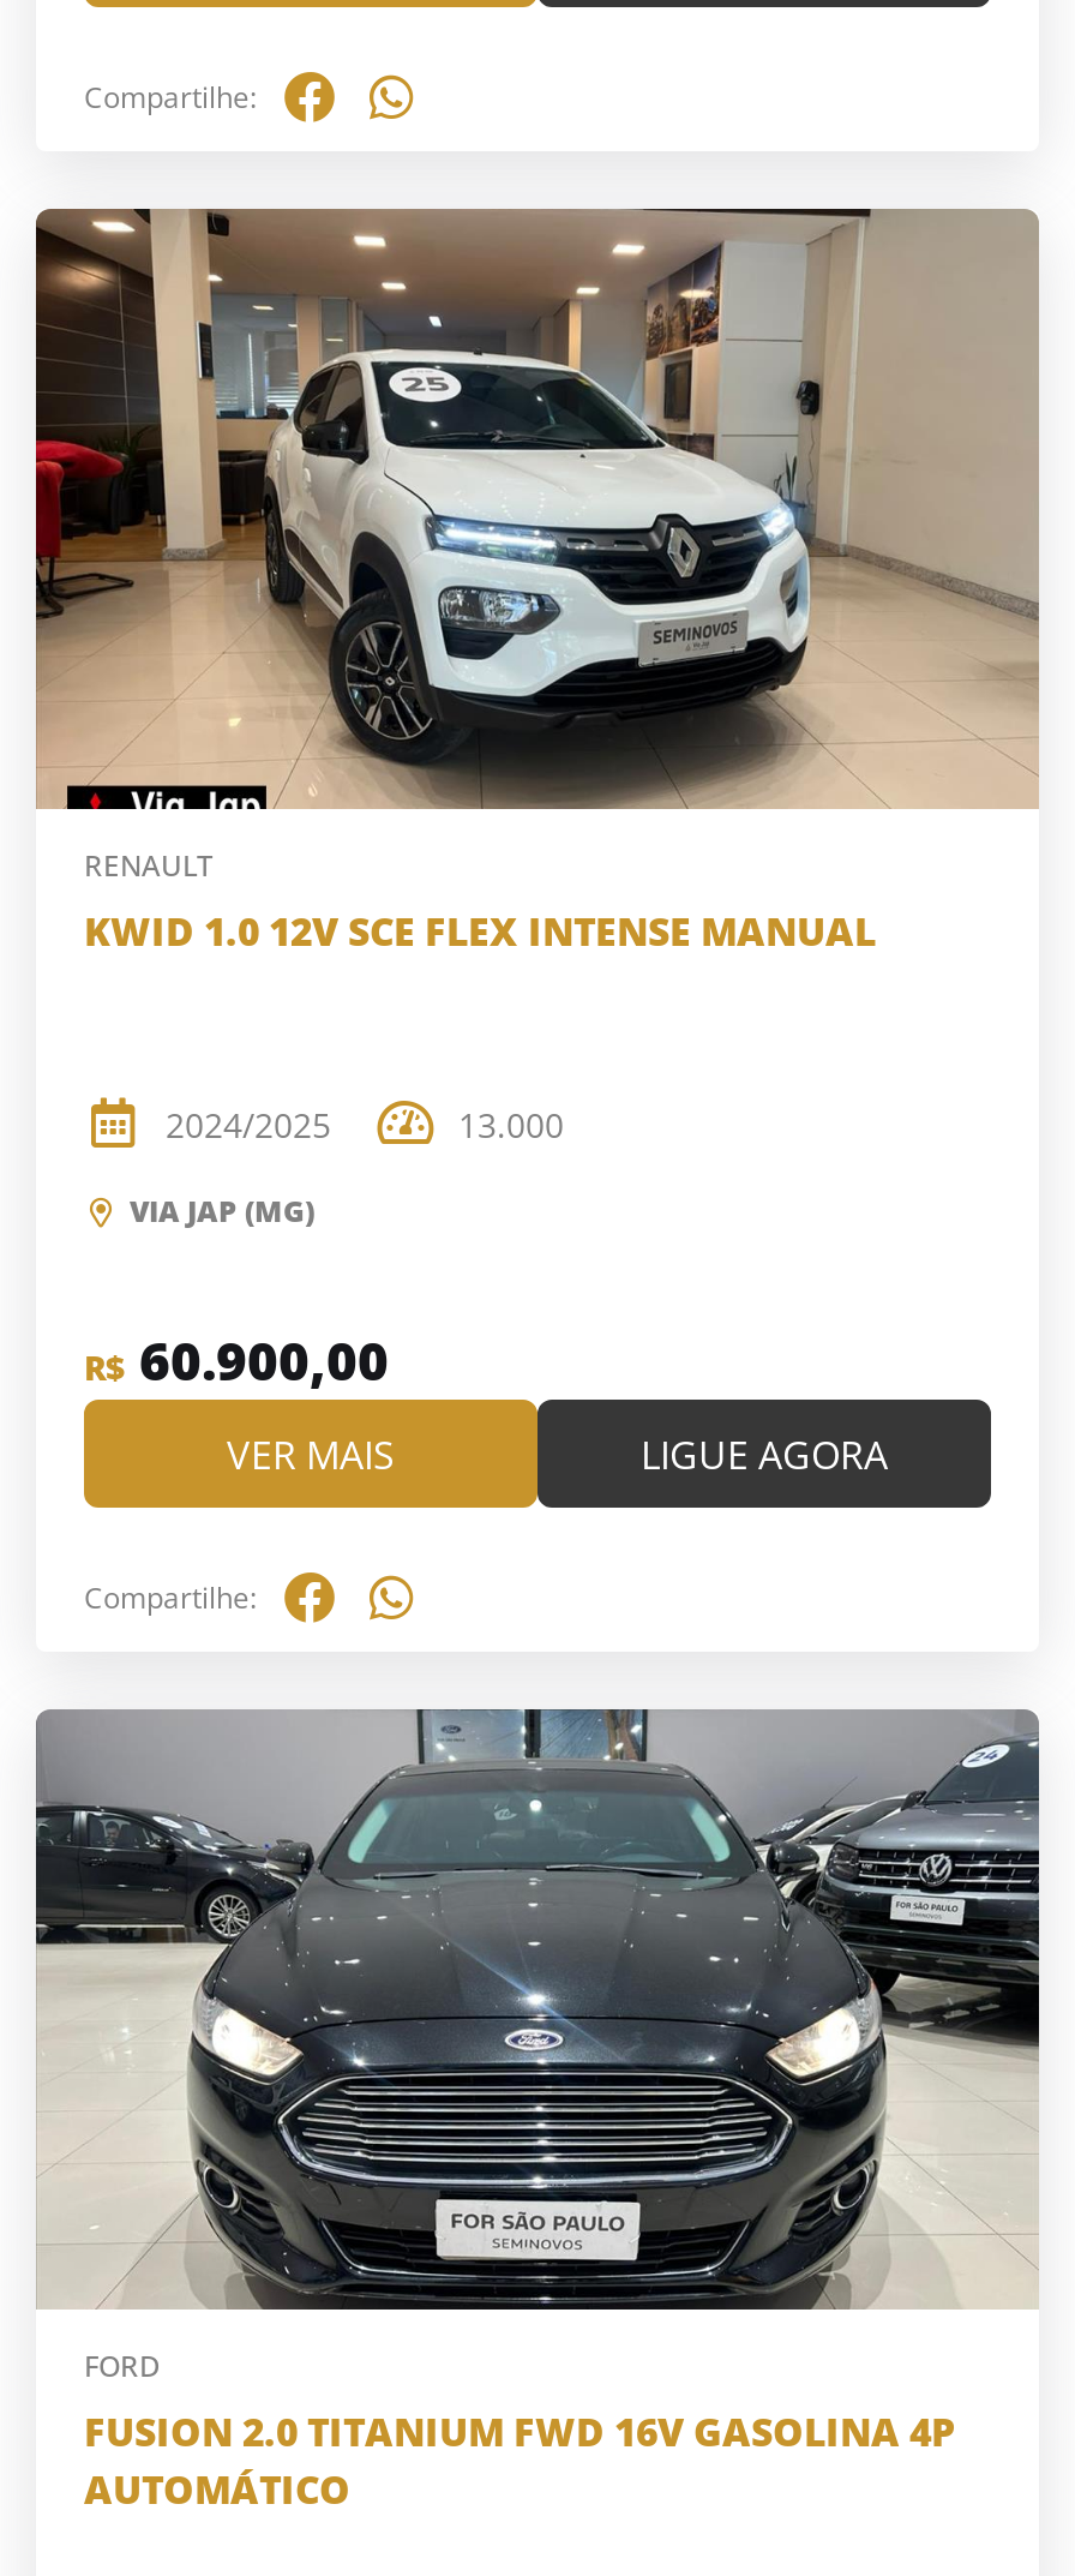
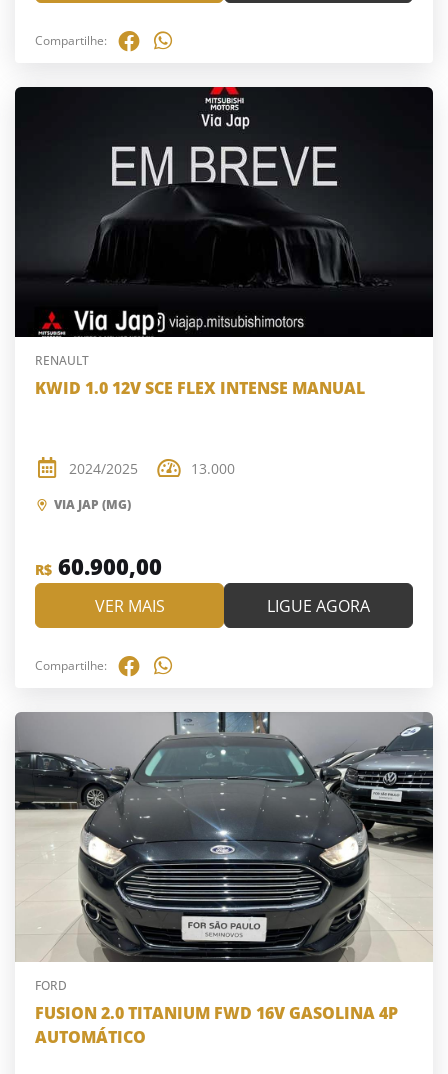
- [image]
+ [image]
